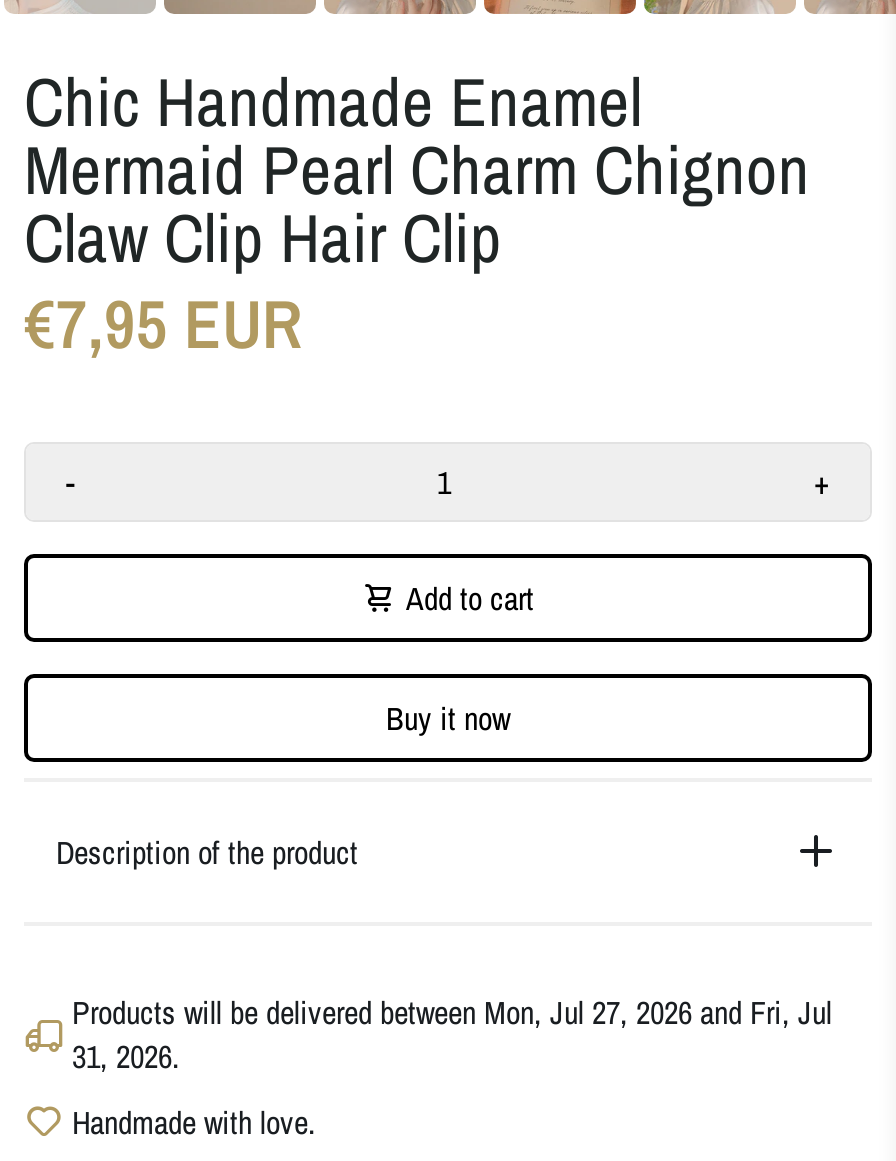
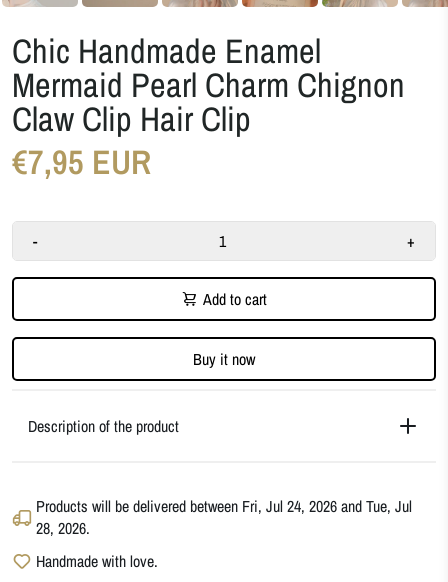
- Products will be delivered between Mon, Jul 27, 2026 and Fri, Jul
+ Products will be delivered between Fri, Jul 24, 2026 and Tue, Jul

- 31, 2026.
+ 28, 2026.
